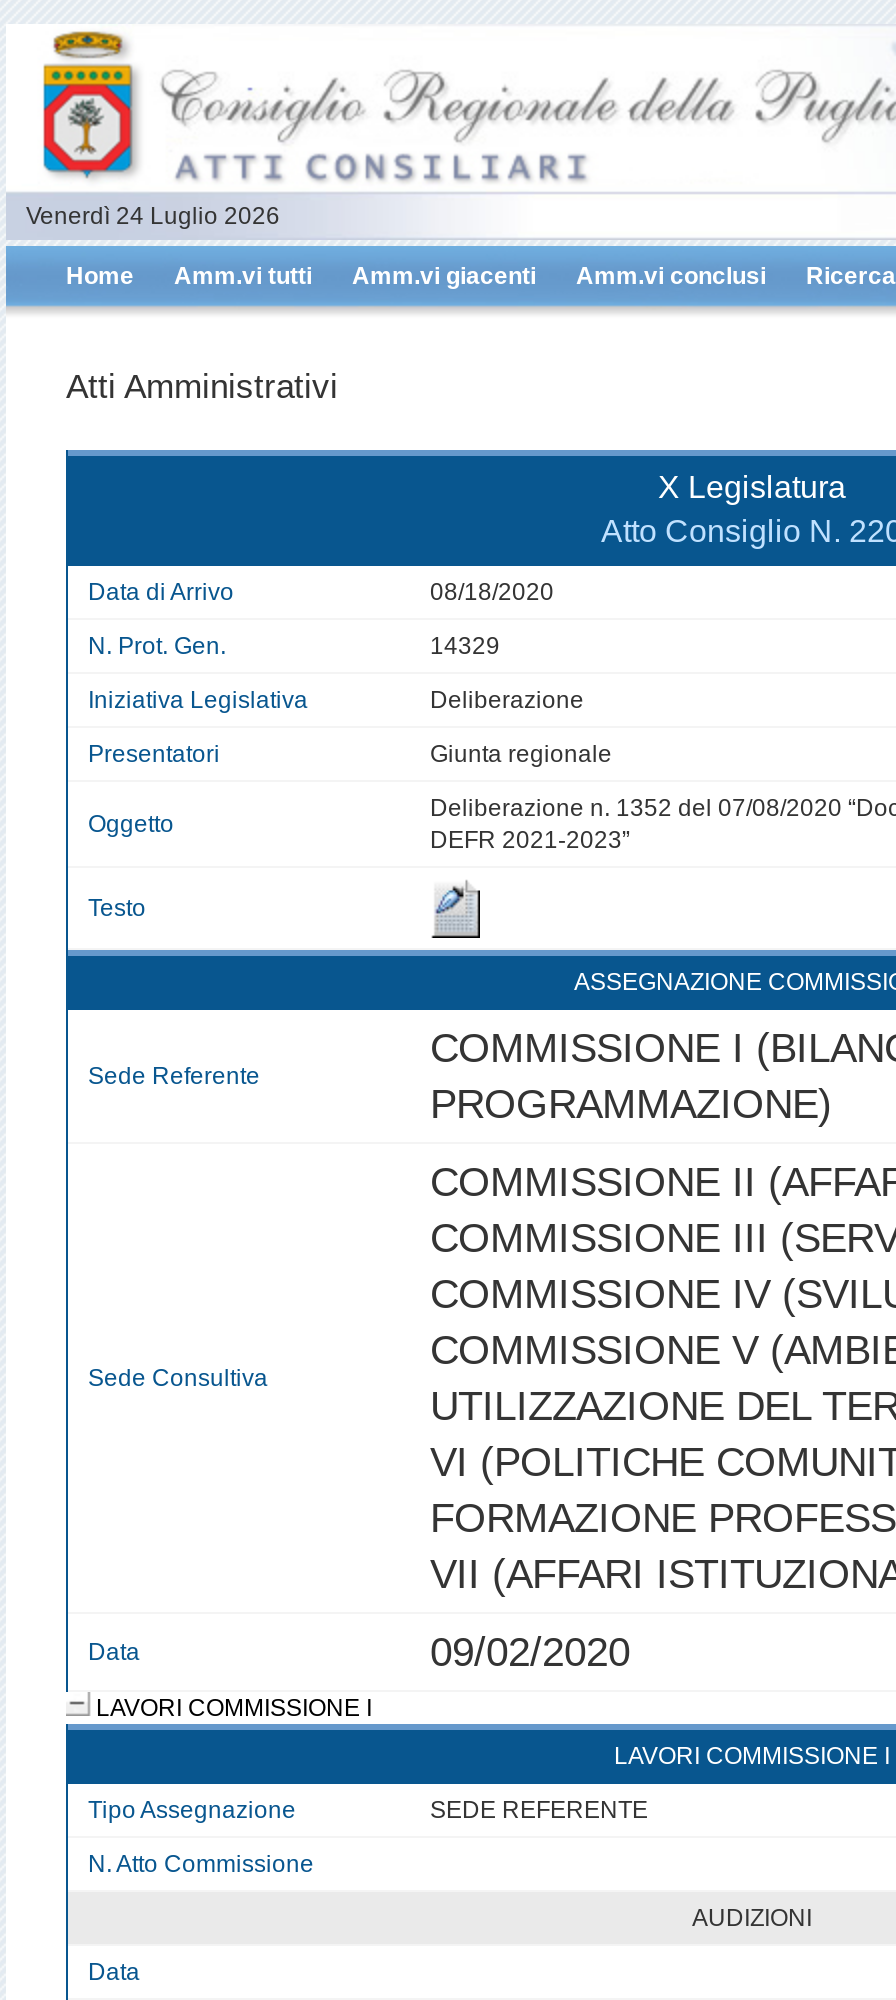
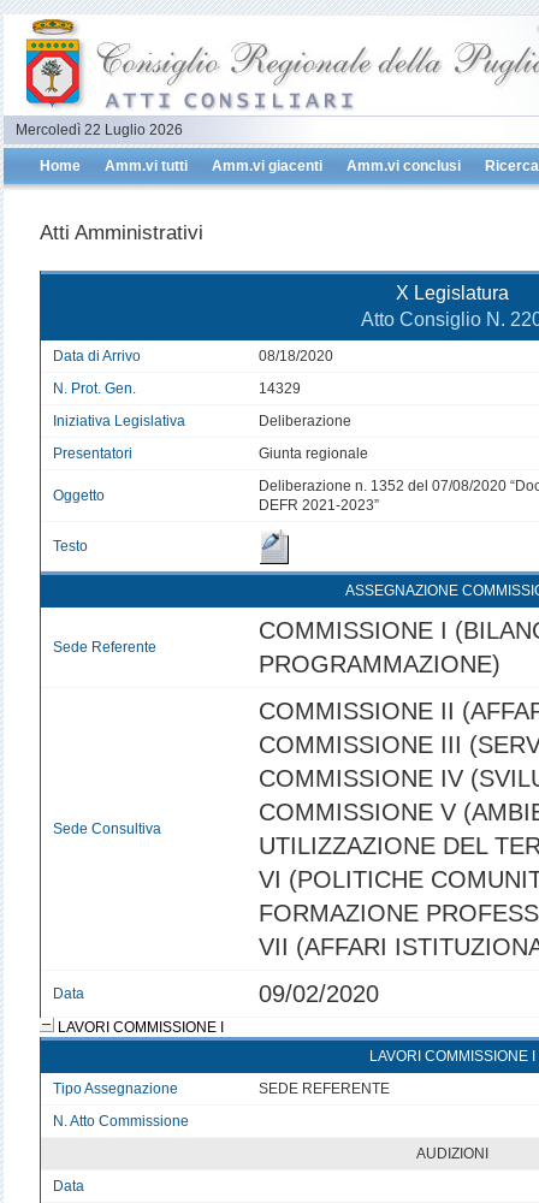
- Venerdì 24 Luglio 2026
+ Mercoledì 22 Luglio 2026
